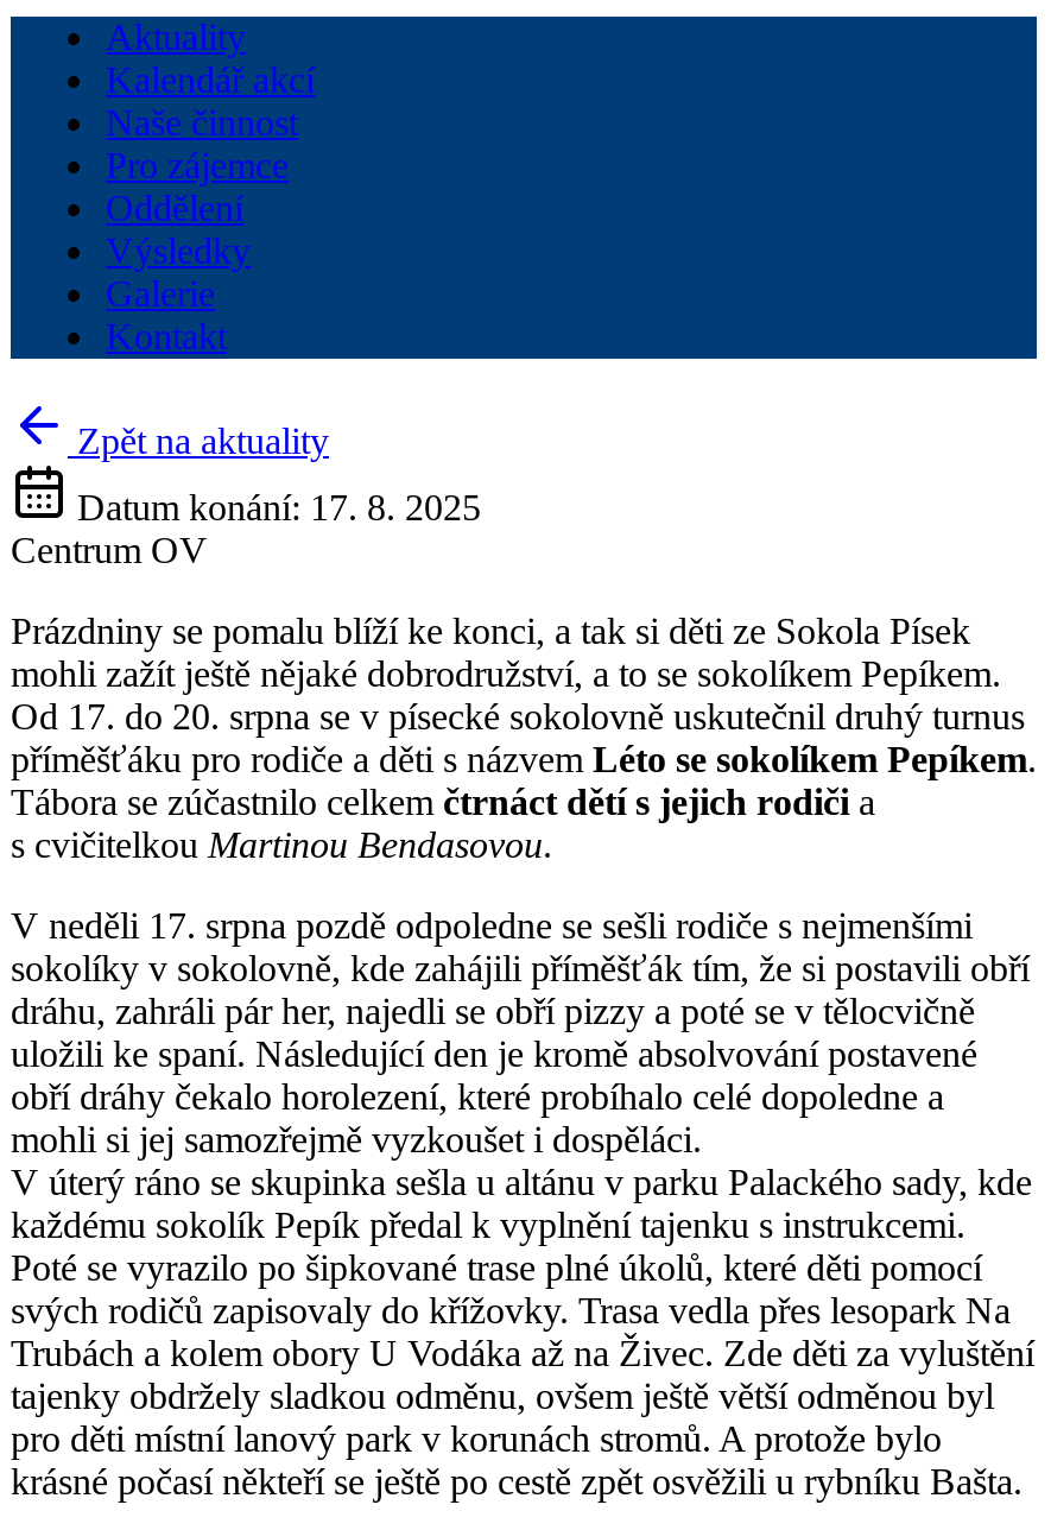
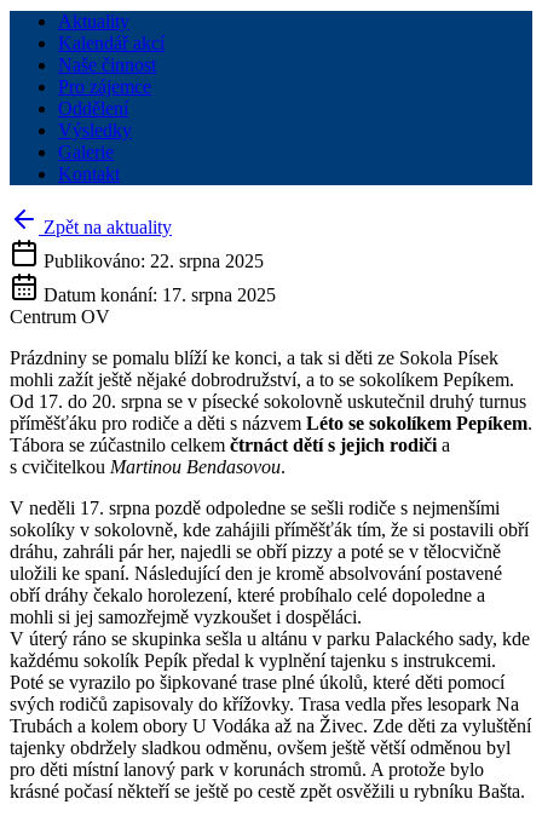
- Datum konání: 17. 8. 2025
+ Publikováno: 22. srpna 2025
+ Datum konání: 17. srpna 2025
